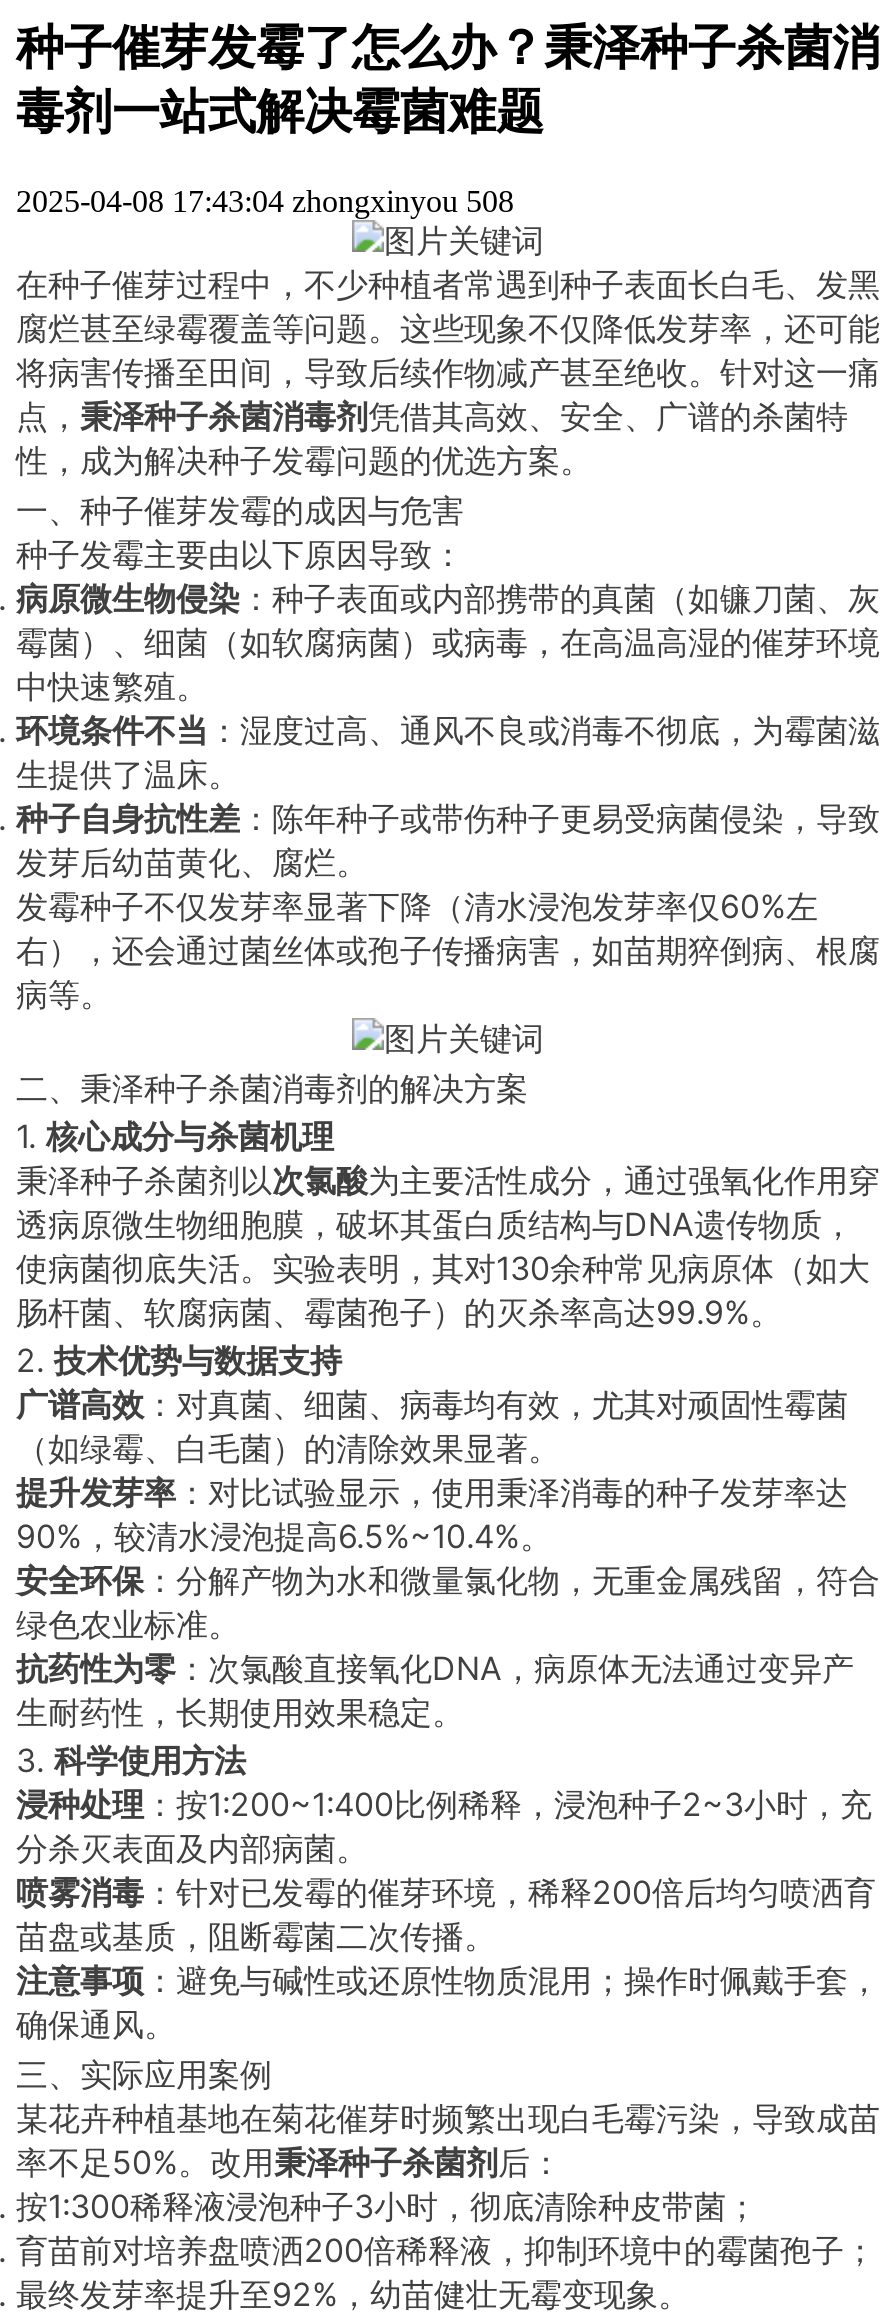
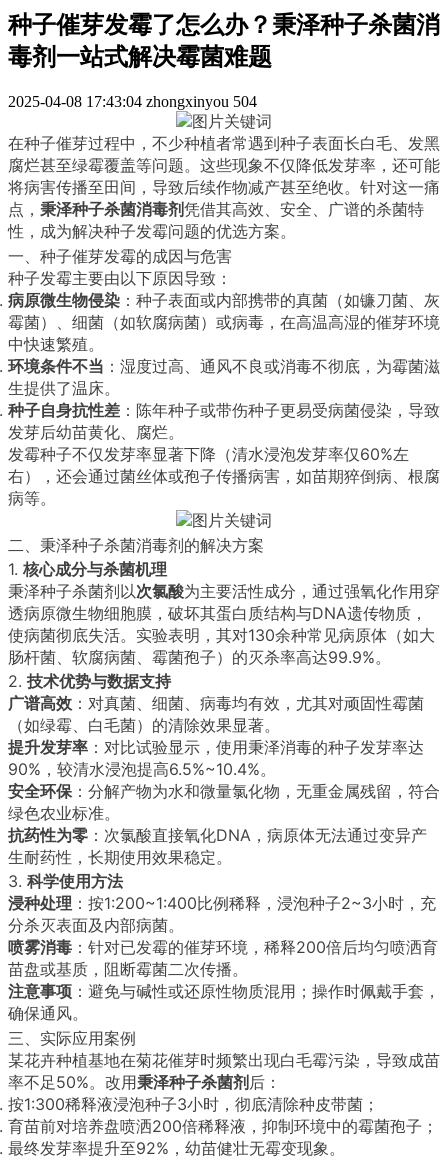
- 2025-04-08 17:43:04 zhongxinyou 508
+ 2025-04-08 17:43:04 zhongxinyou 504
